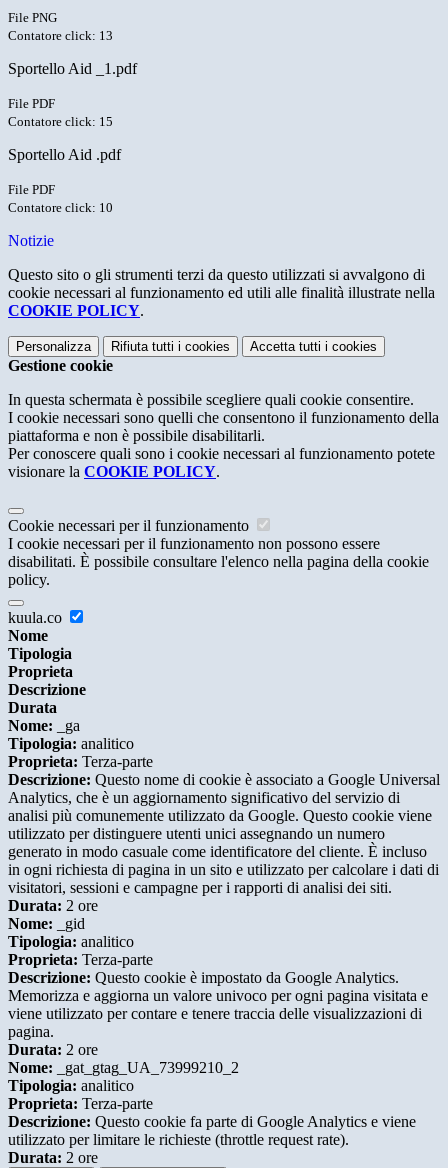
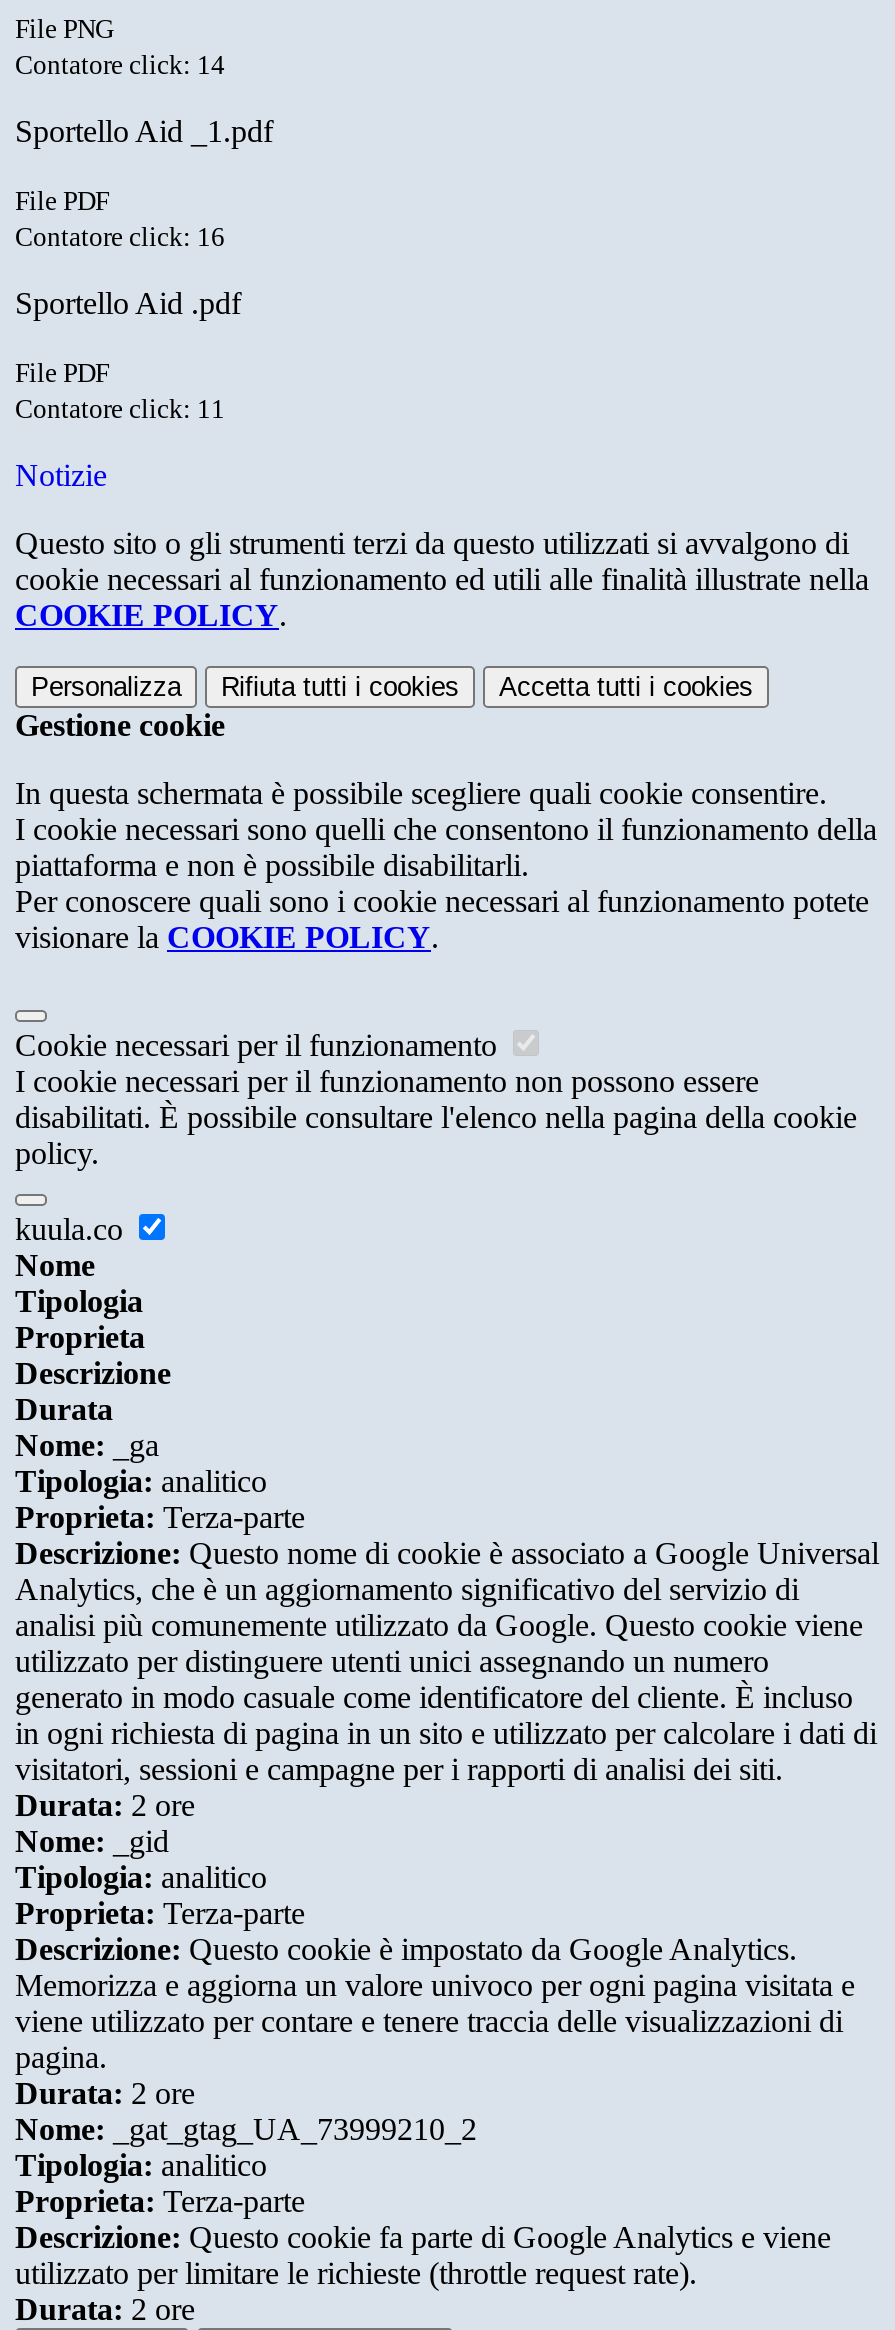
- Contatore click: 13
+ Contatore click: 14

- Contatore click: 15
+ Contatore click: 16

- Contatore click: 10
+ Contatore click: 11
